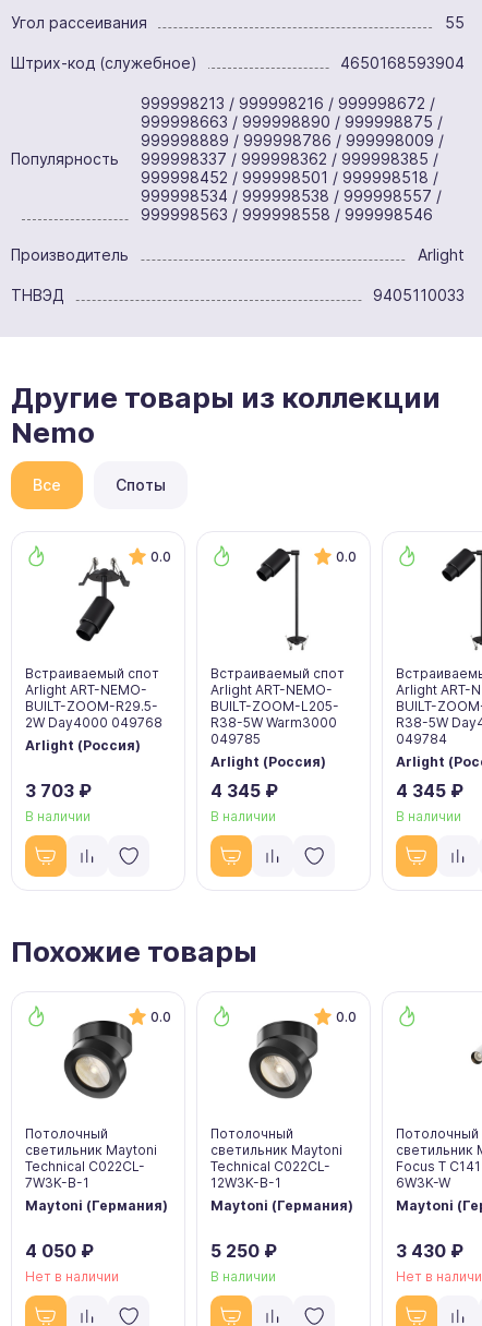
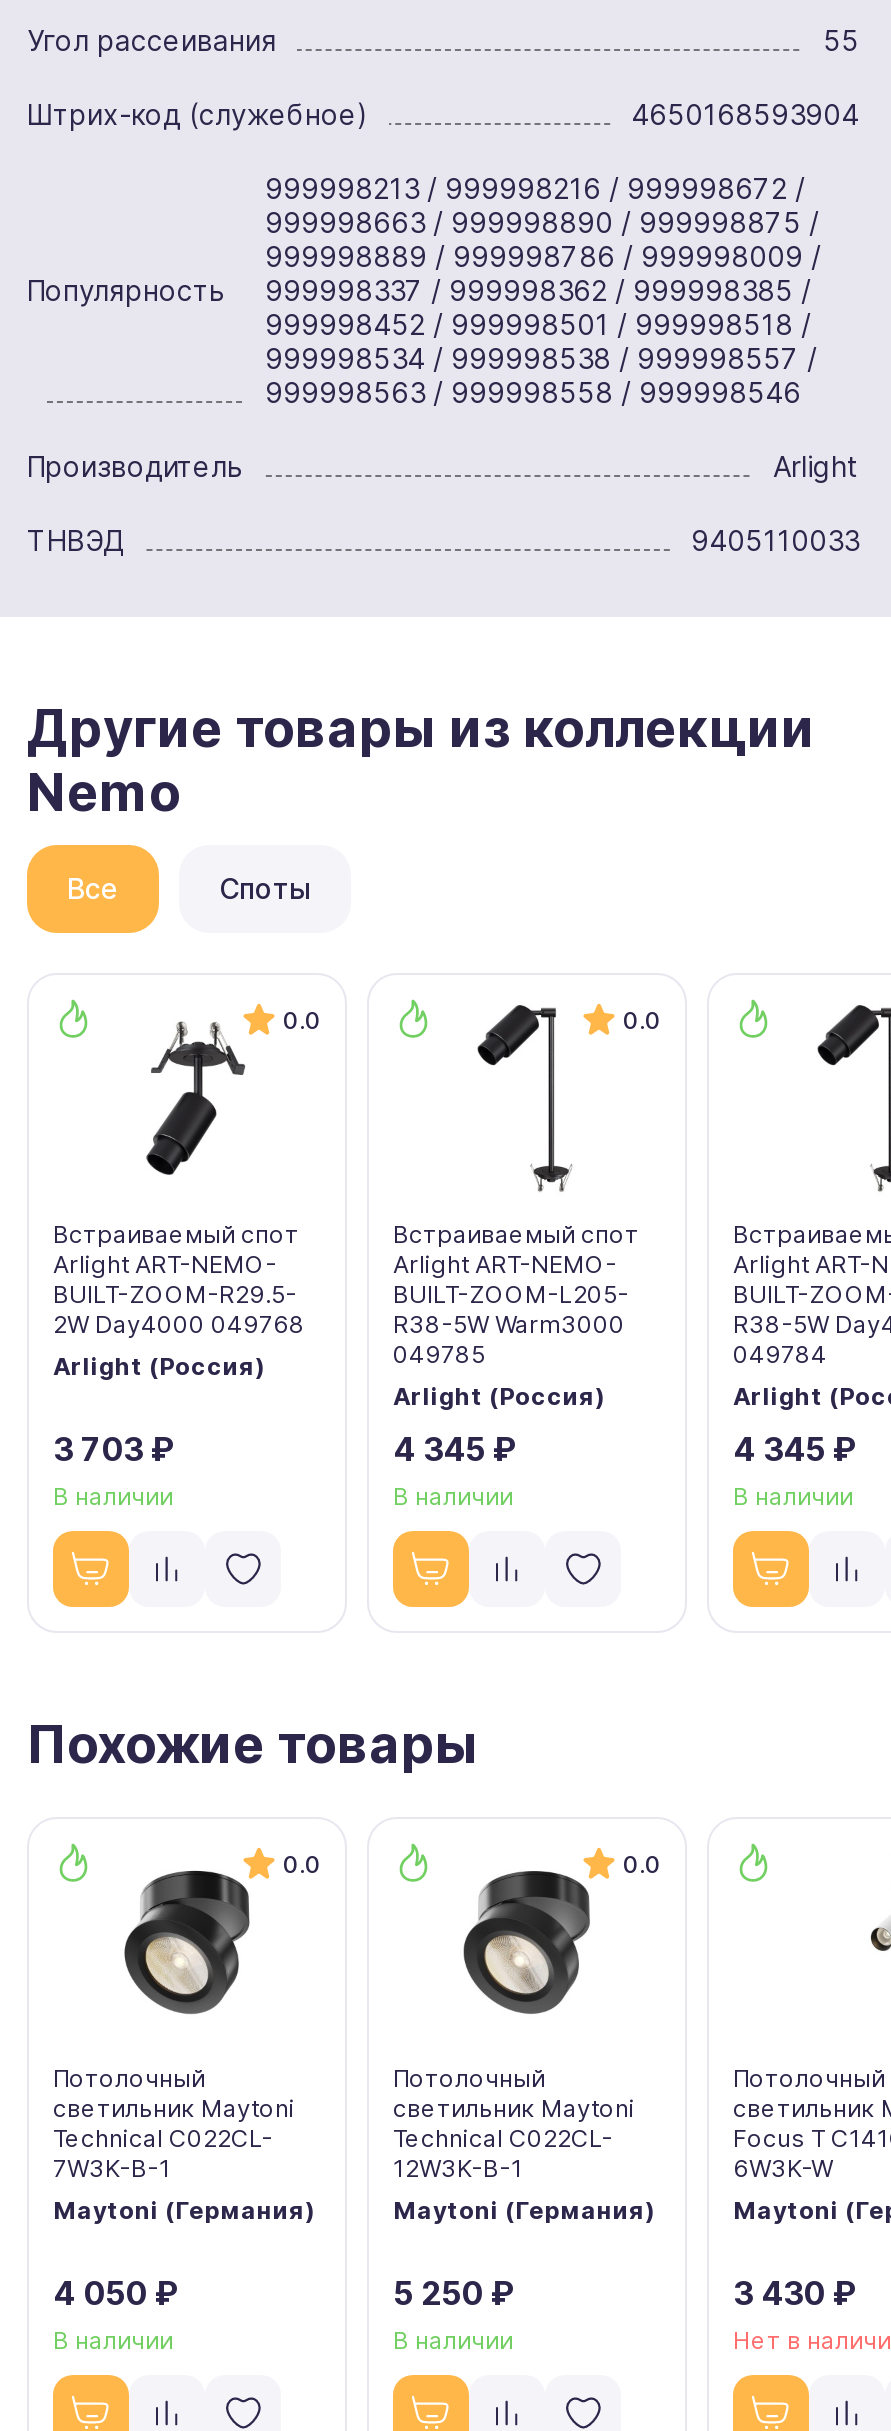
- Нет в наличии
+ В наличии
